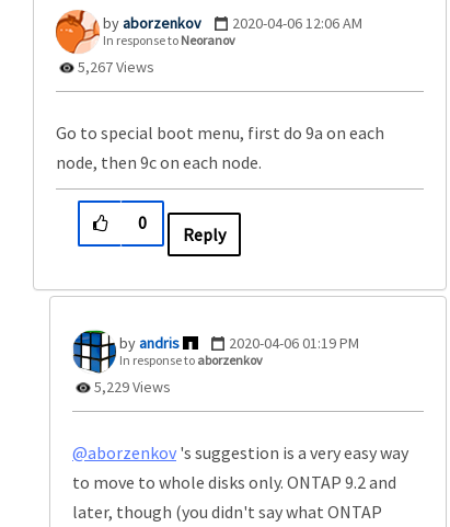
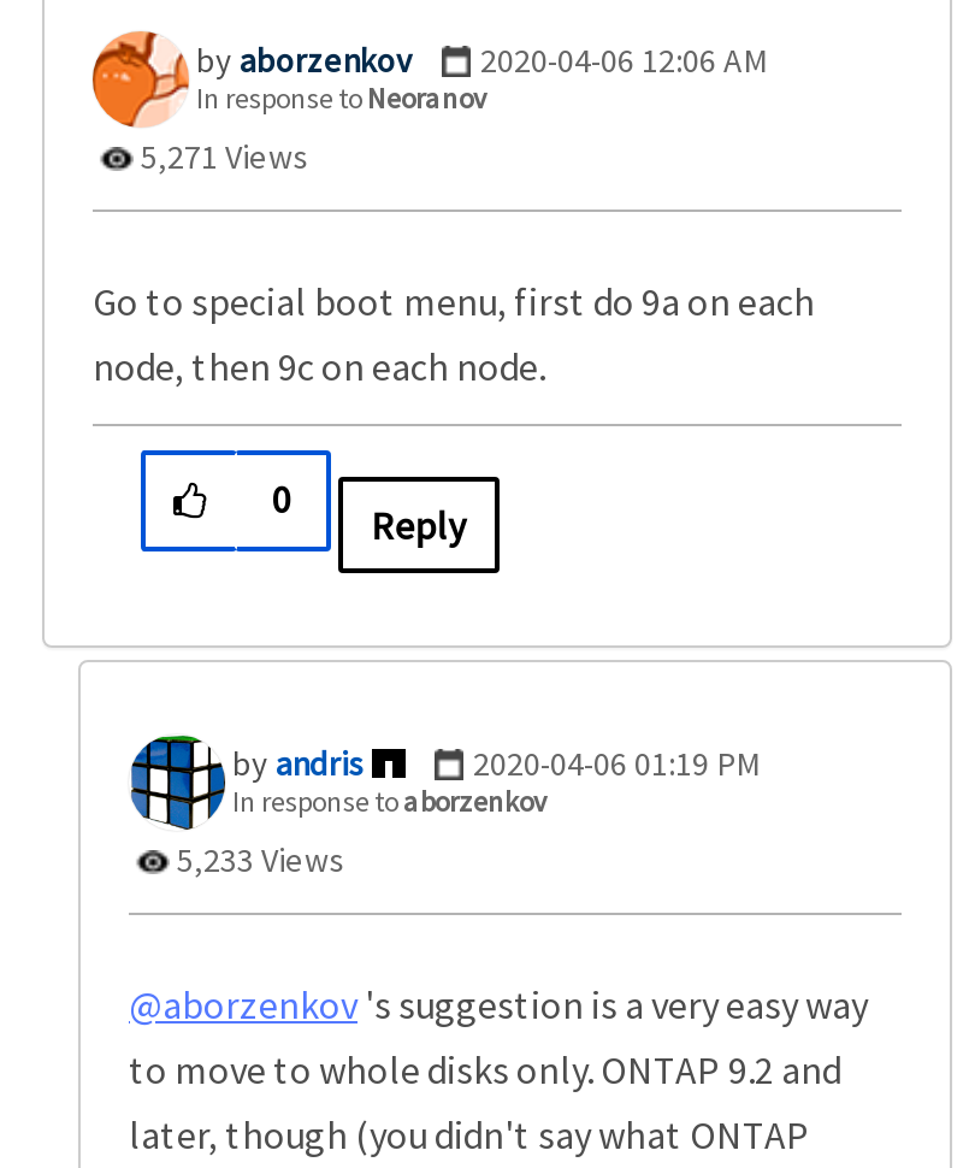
- 5,267 Views
+ 5,271 Views

- 5,229 Views
+ 5,233 Views
